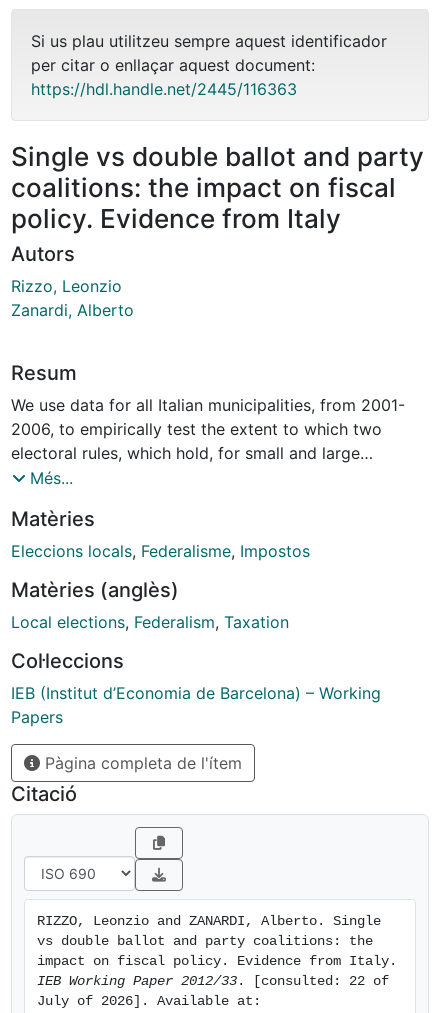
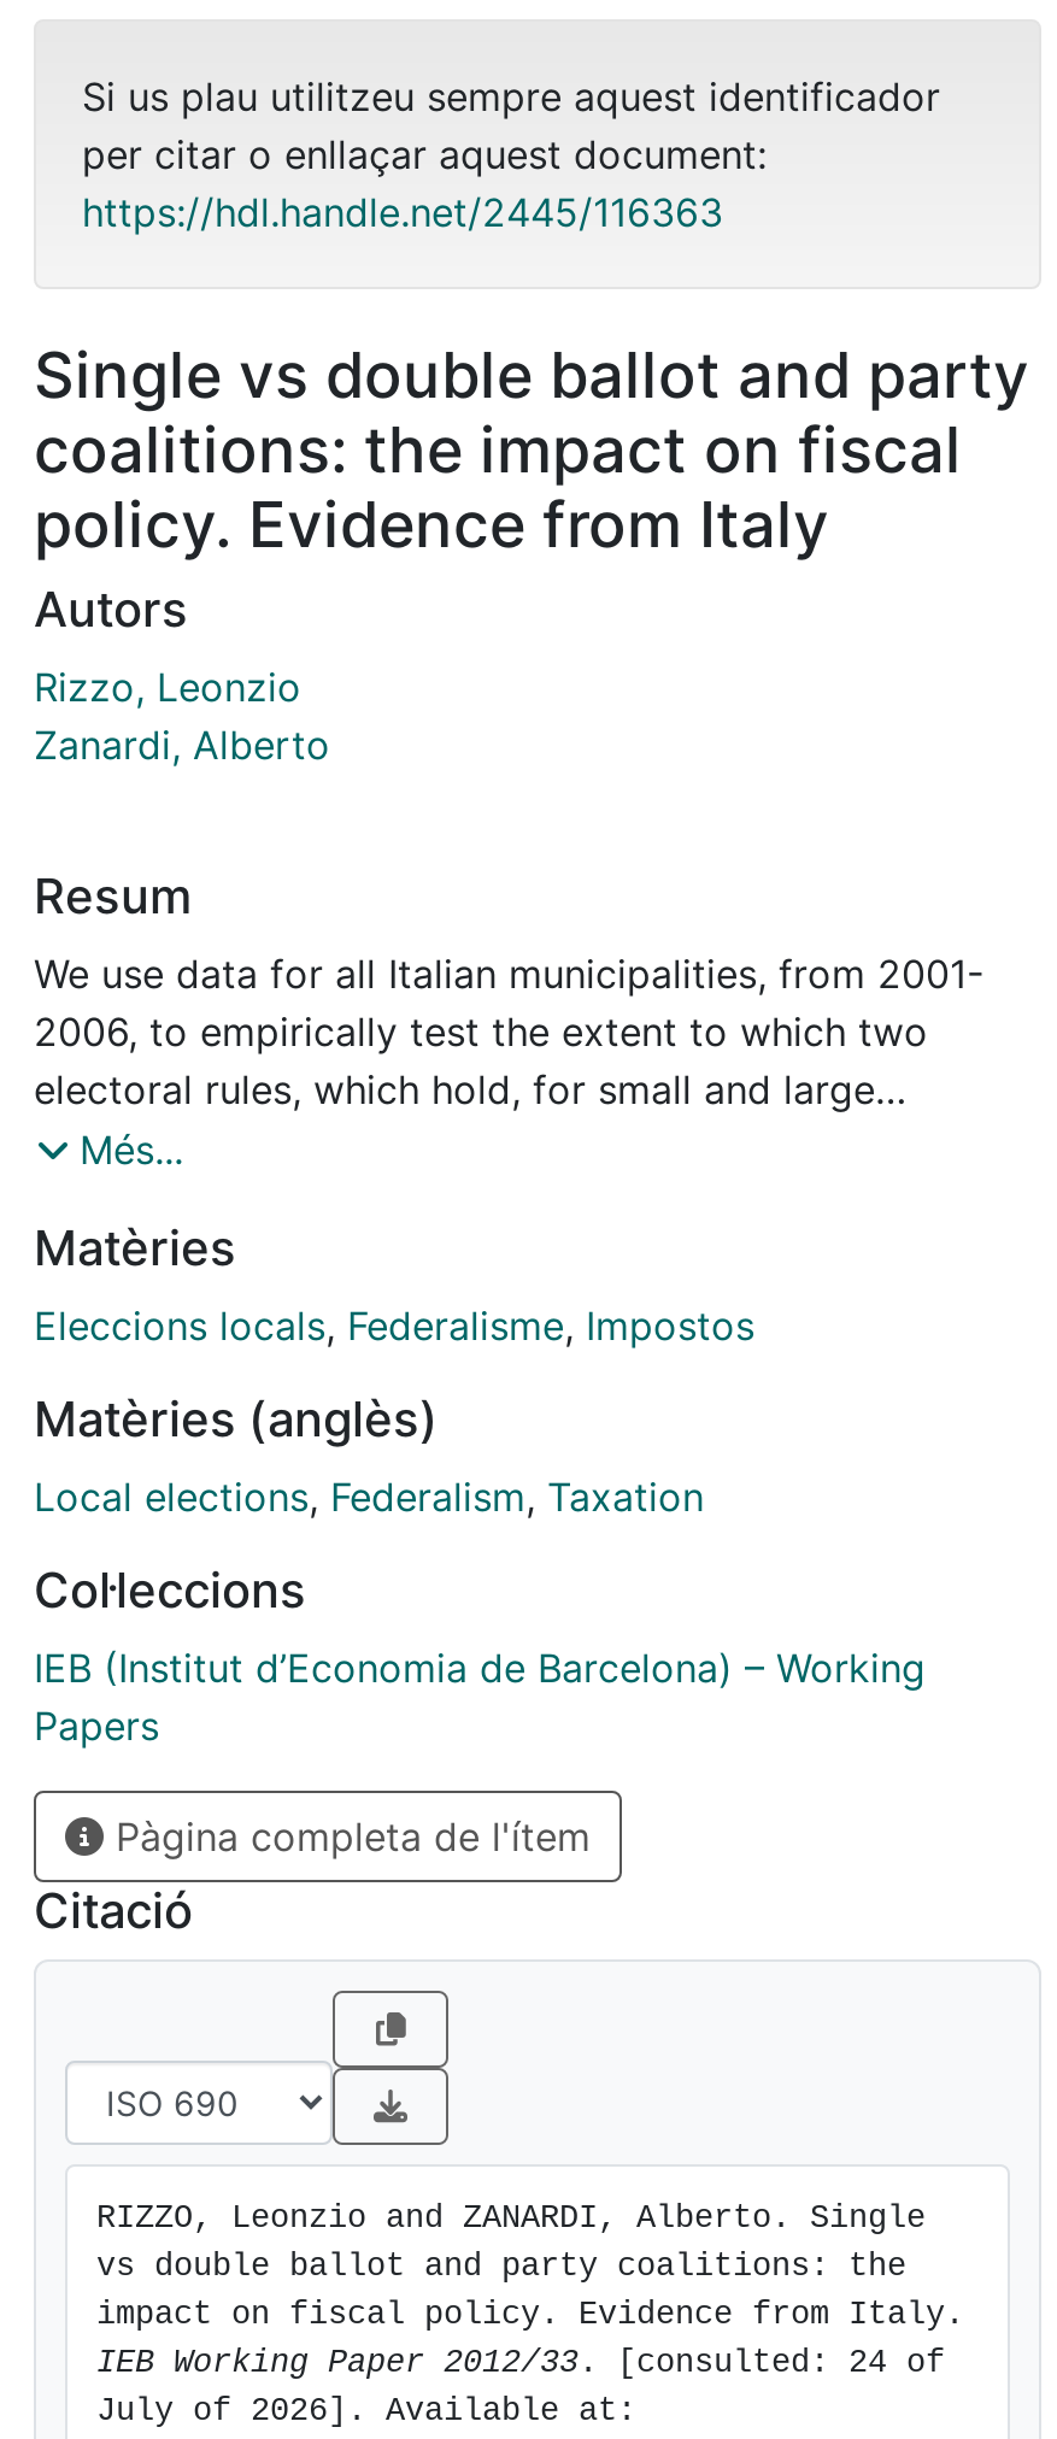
- IEB Working Paper 2012/33. [consulted: 22 of
+ IEB Working Paper 2012/33. [consulted: 24 of
